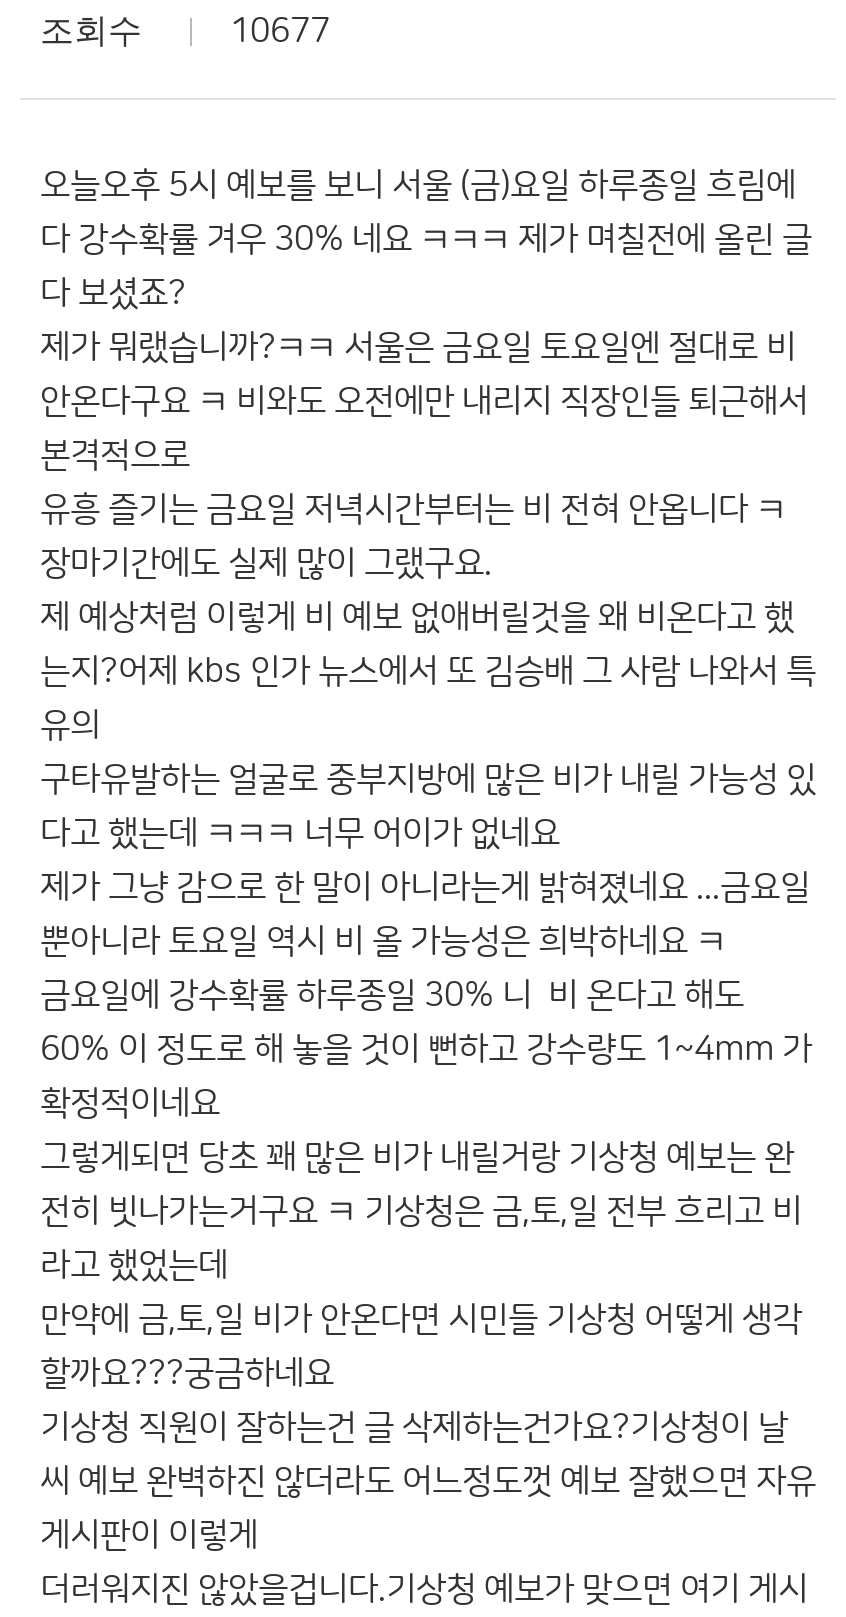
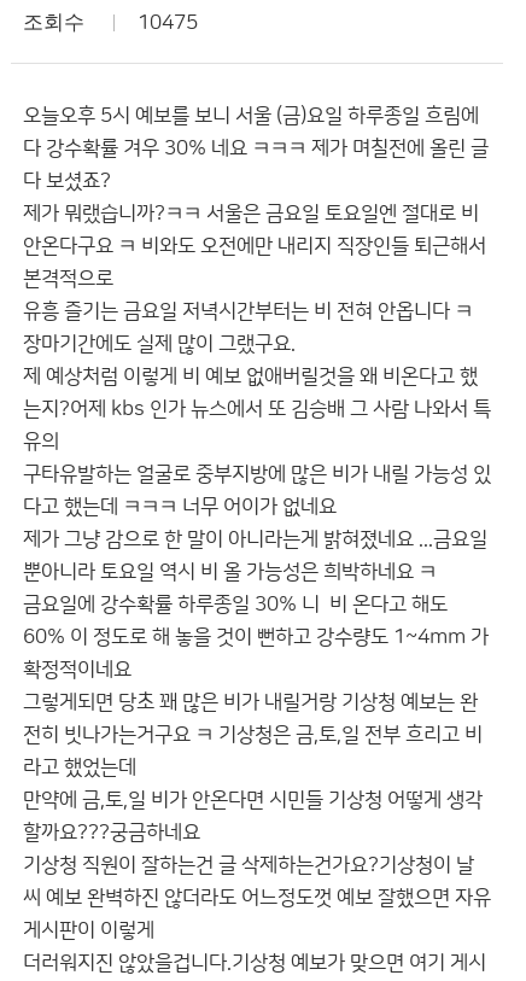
- 10677
+ 10475
